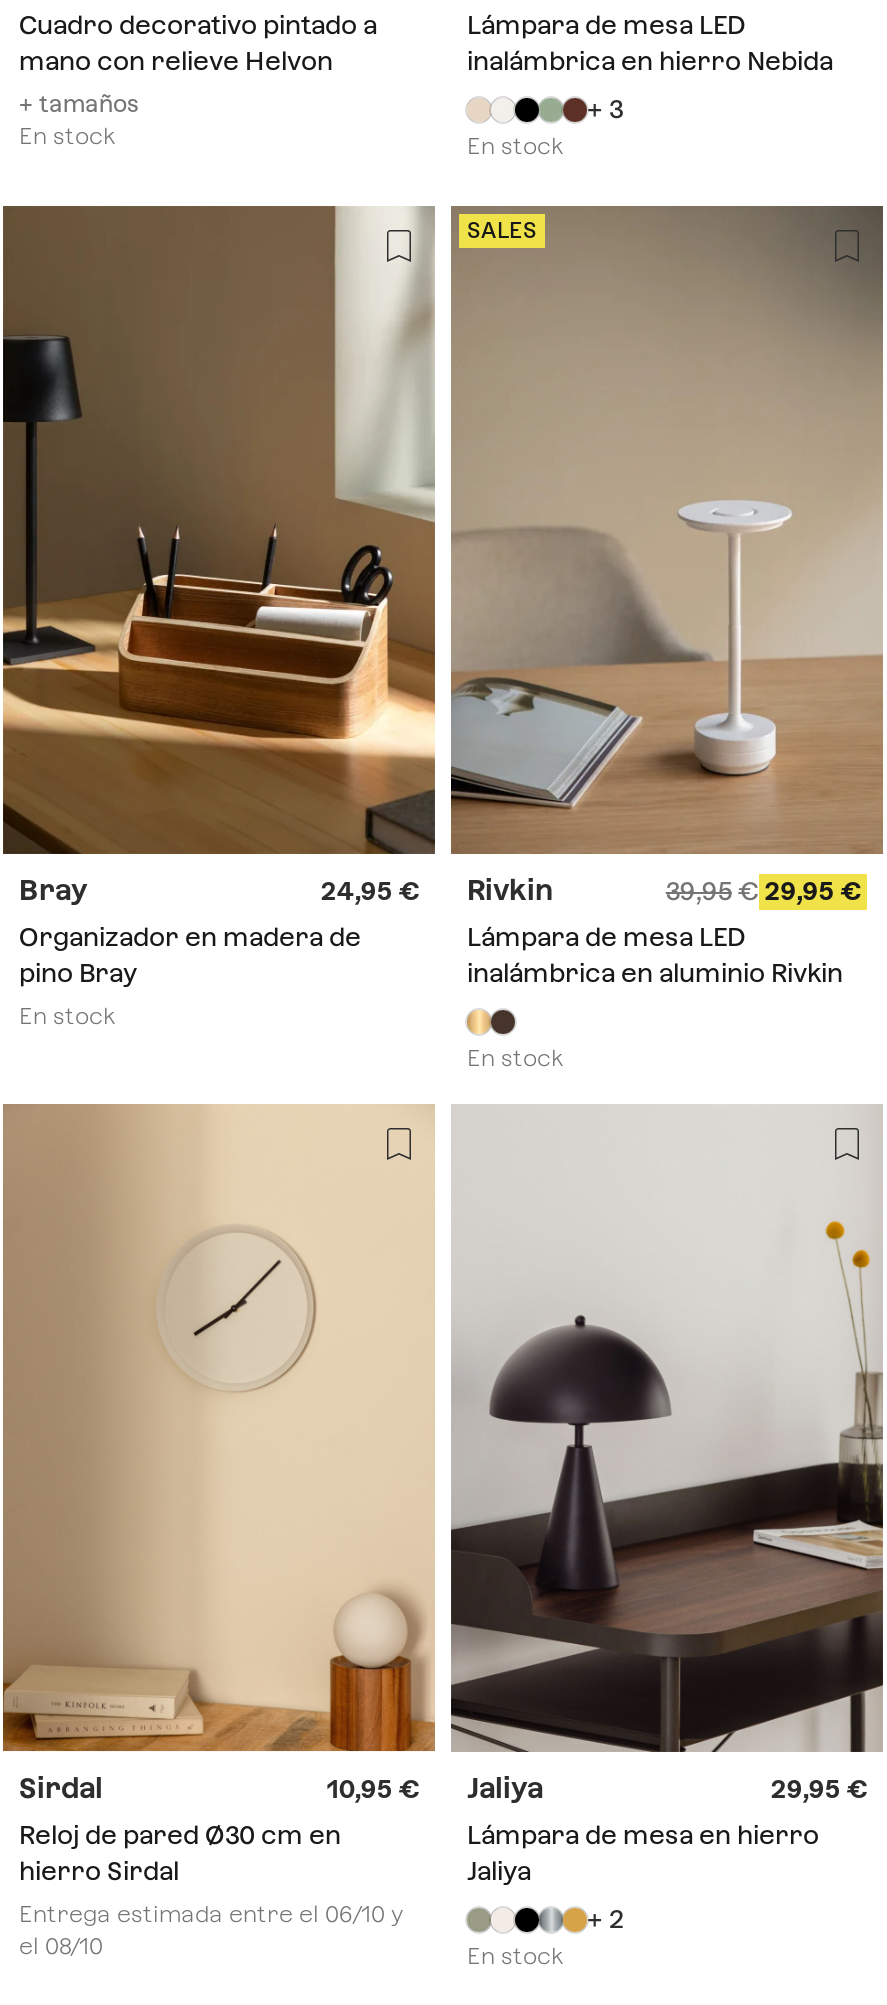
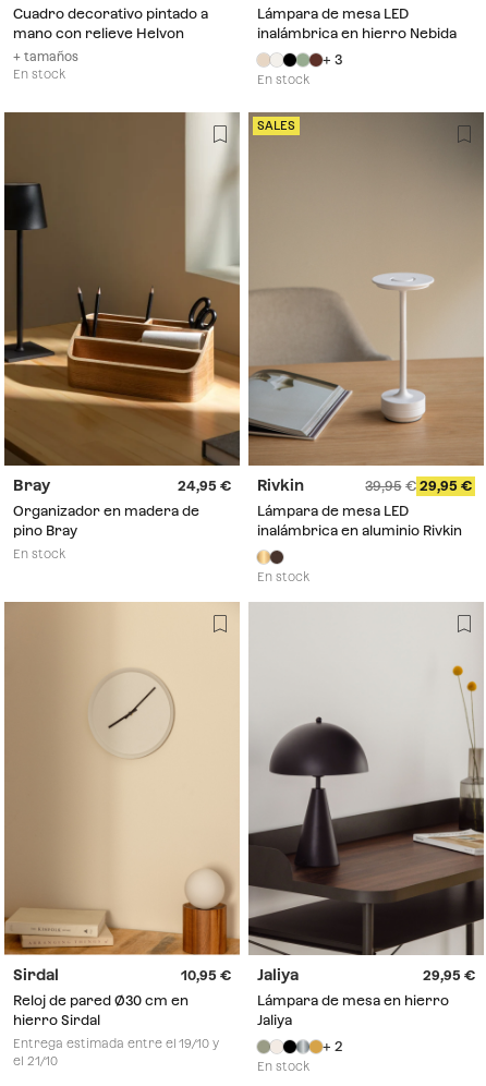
- Entrega estimada entre el 06/10 y
+ Entrega estimada entre el 19/10 y

- el 08/10
+ el 21/10
